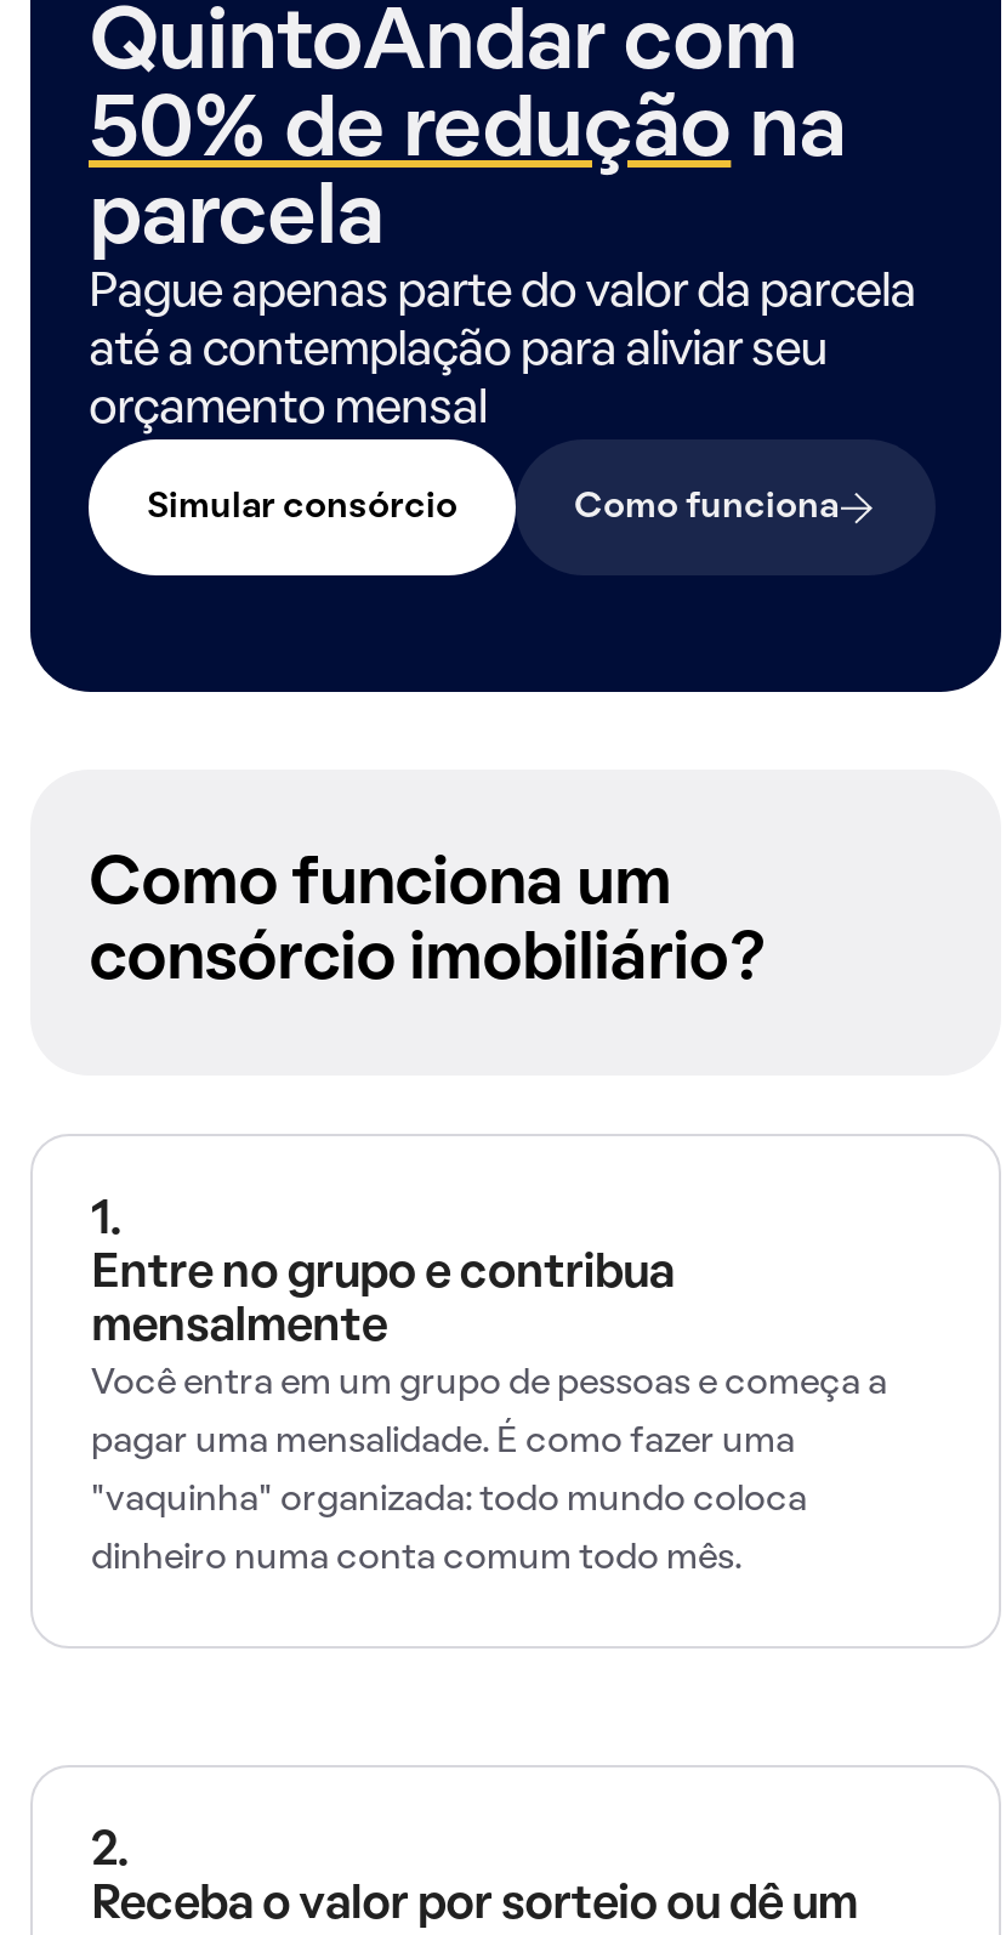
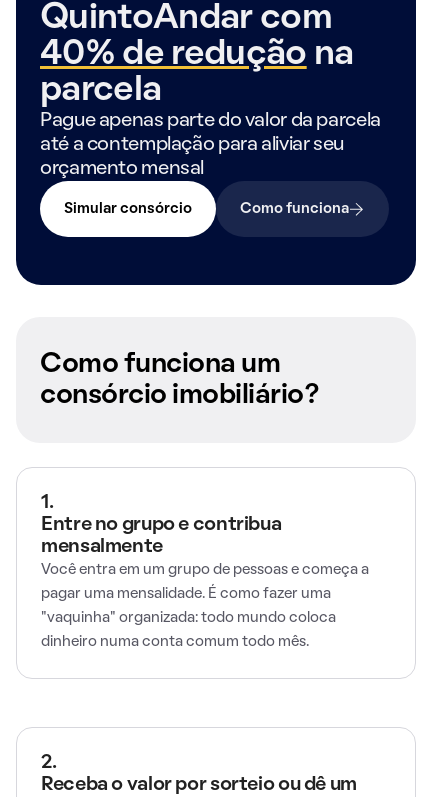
- 50% de redução na
+ 40% de redução na
